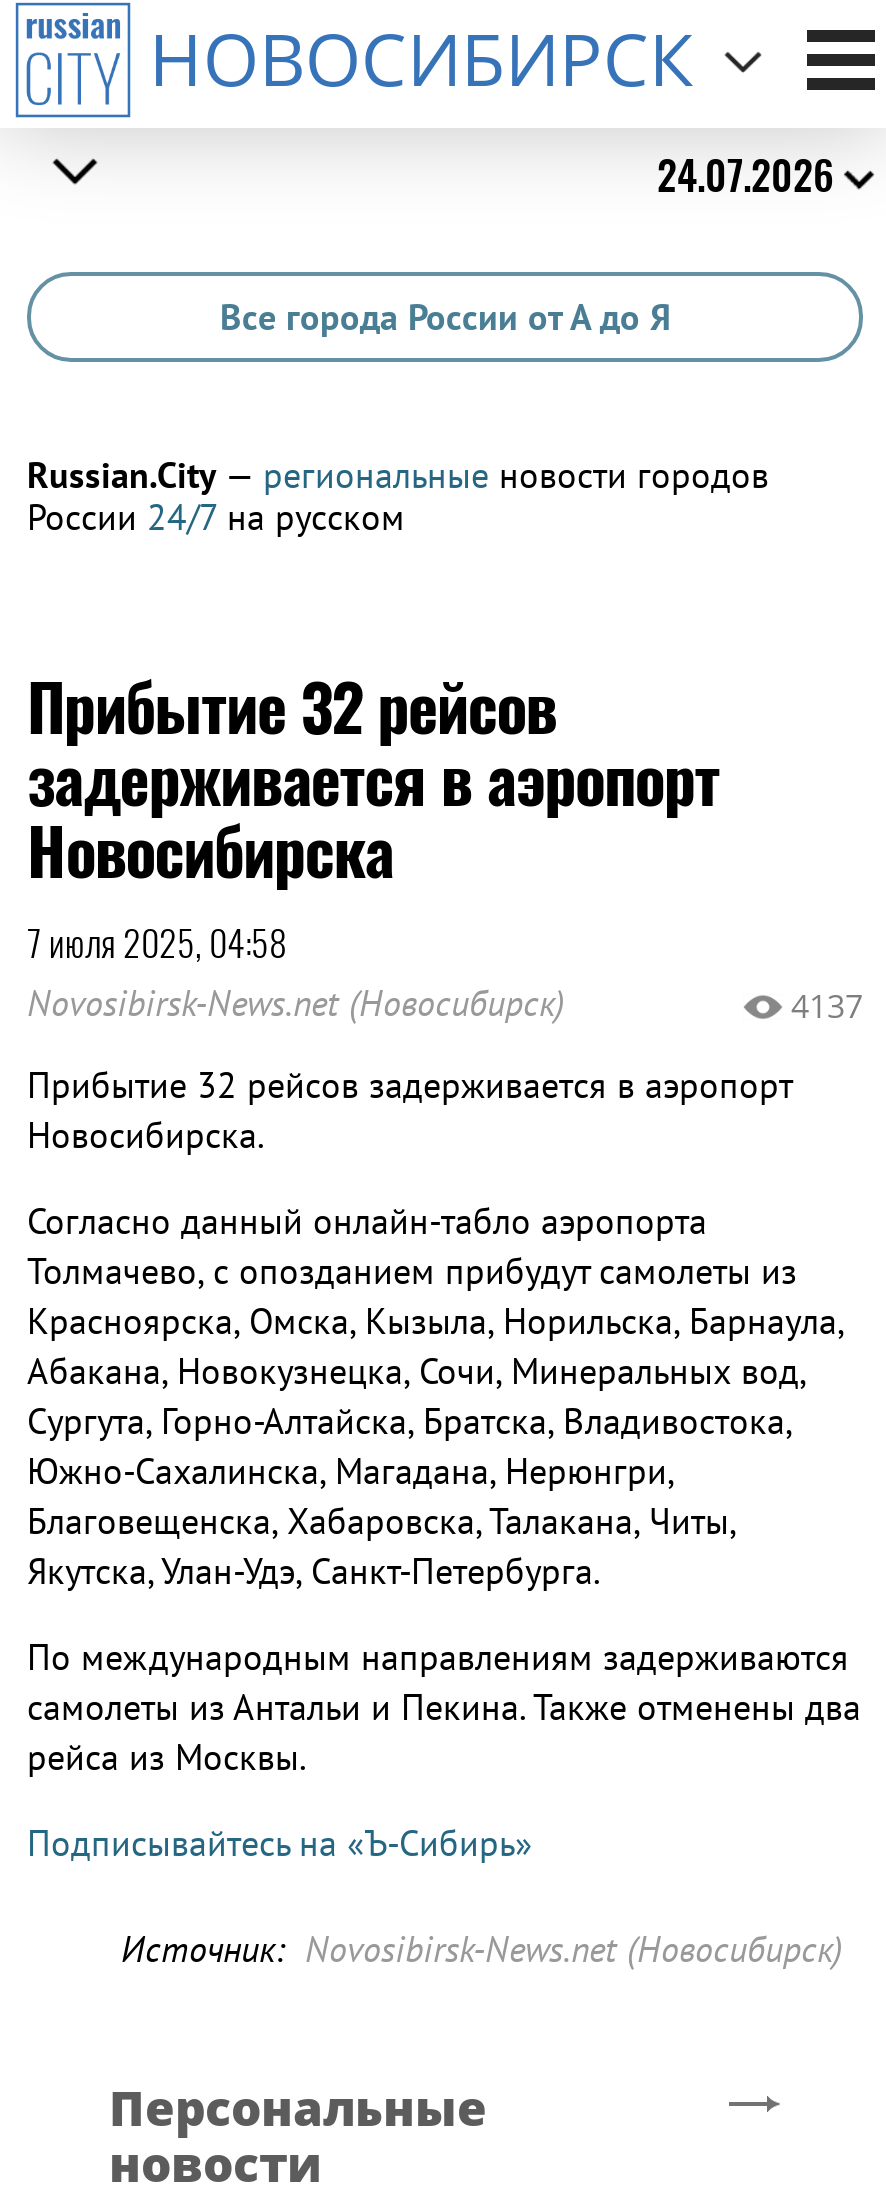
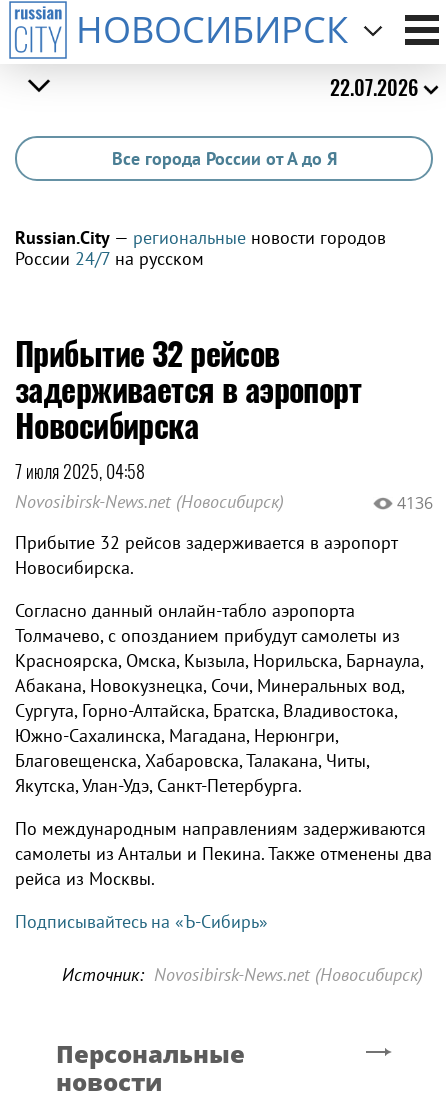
- 24.07.2026
+ 22.07.2026

- 4137
+ 4136
